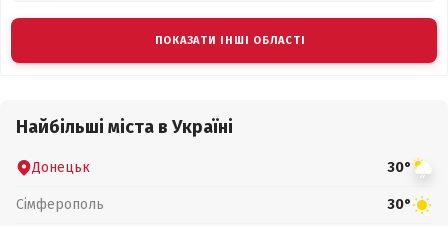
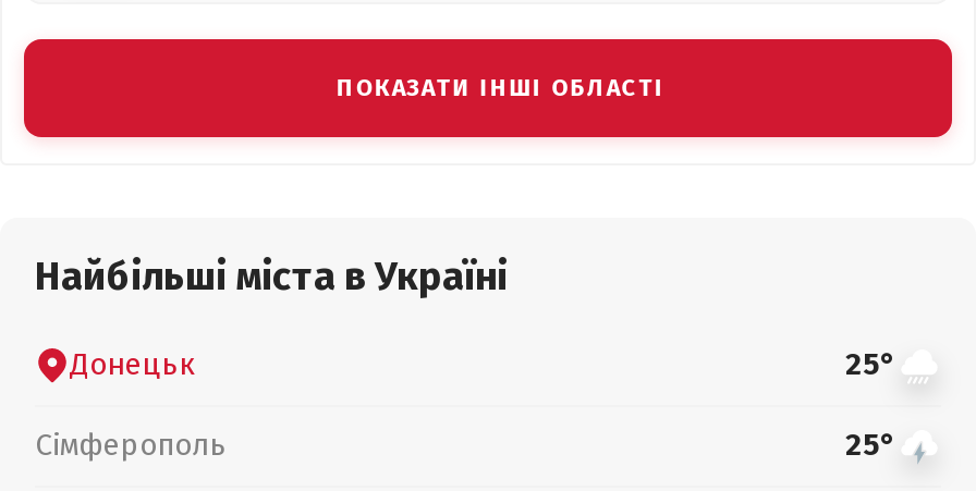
- 30°
+ 25°

- 30°
+ 25°
